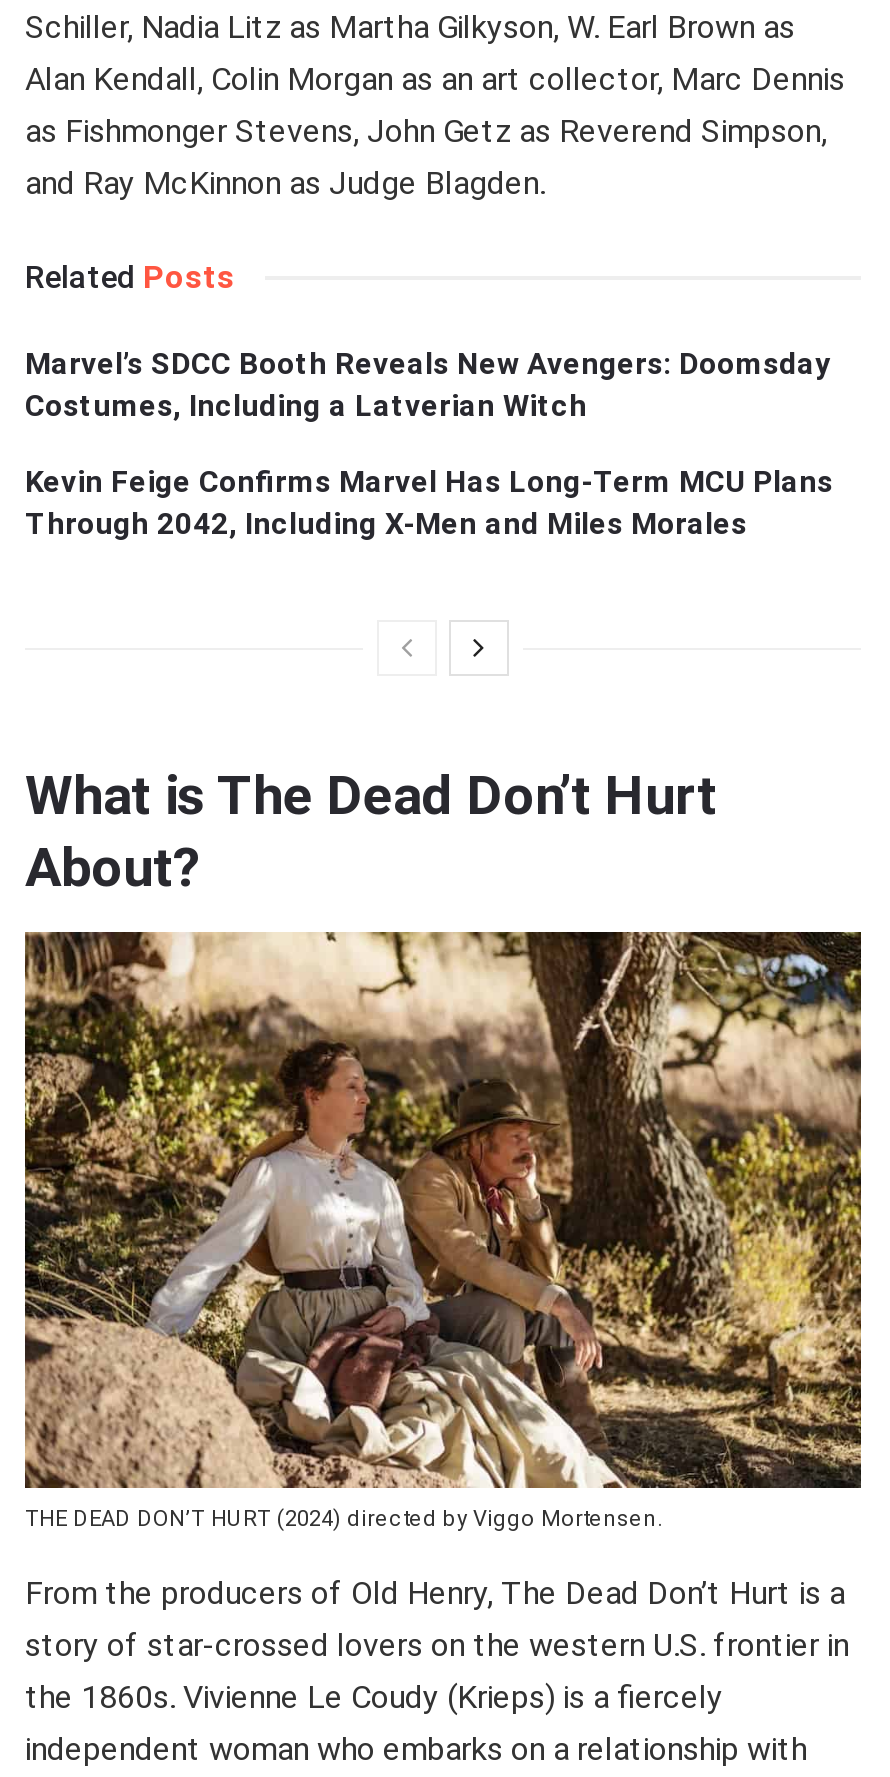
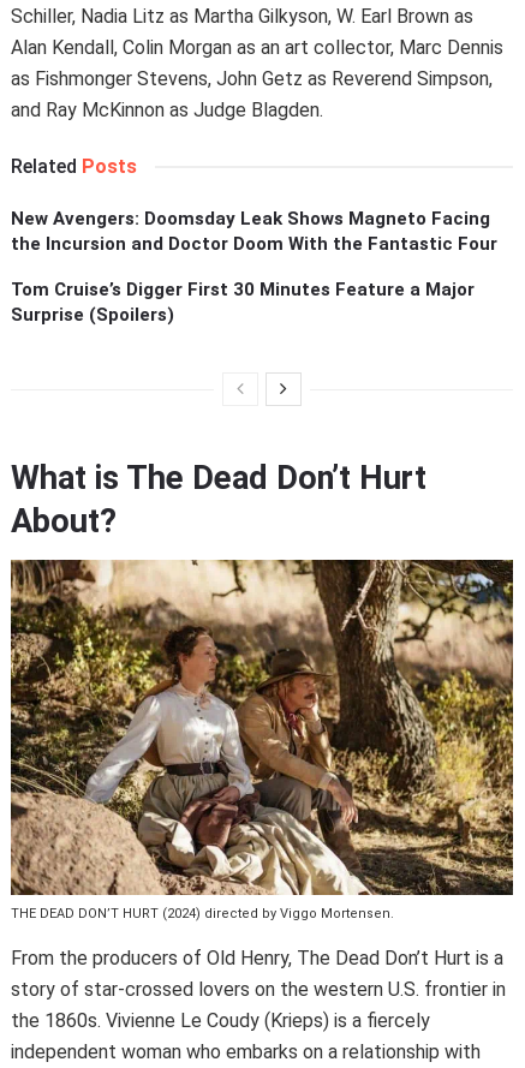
- Marvel’s SDCC Booth Reveals New Avengers: Doomsday
- Costumes, Including a Latverian Witch
+ New Avengers: Doomsday Leak Shows Magneto Facing
+ the Incursion and Doctor Doom With the Fantastic Four

- Kevin Feige Confirms Marvel Has Long-Term MCU Plans
- Through 2042, Including X-Men and Miles Morales
+ Tom Cruise’s Digger First 30 Minutes Feature a Major
+ Surprise (Spoilers)
